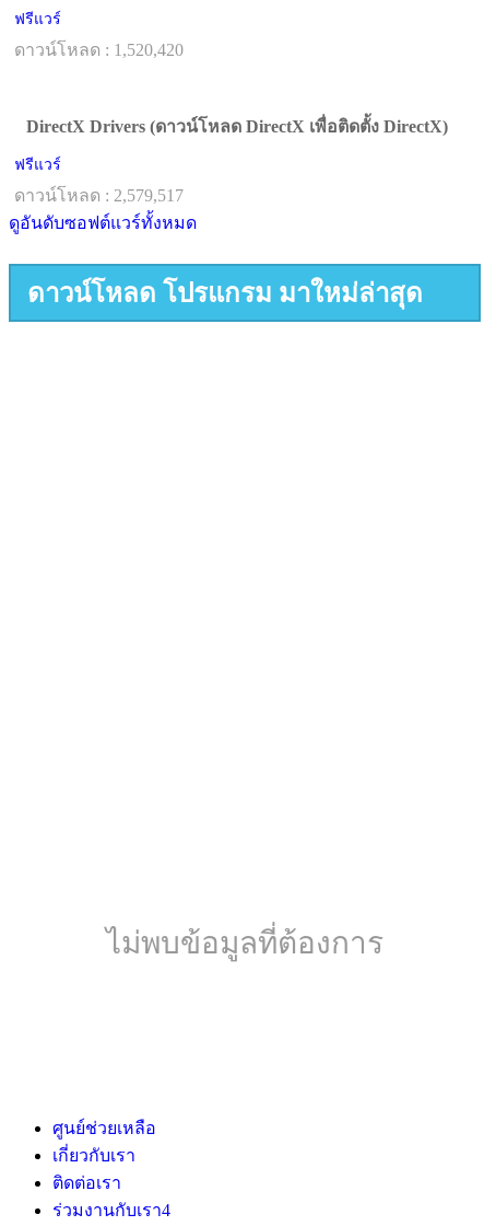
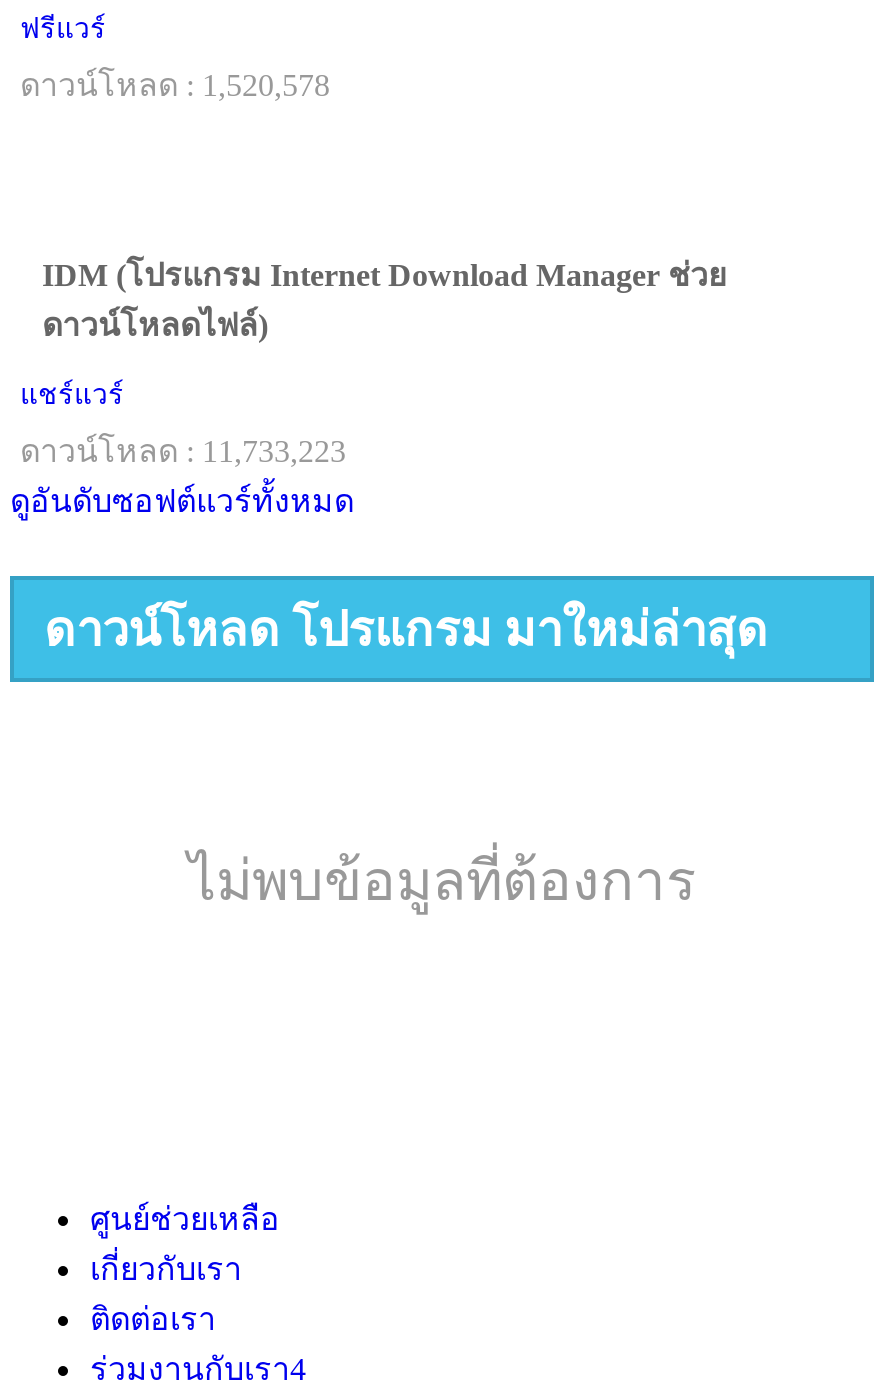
- ดาวน์โหลด : 1,520,420
+ ดาวน์โหลด : 1,520,578

- DirectX Drivers (ดาวน์โหลด DirectX เพื่อติดตั้ง DirectX)
- ฟรีแวร์
- ดาวน์โหลด : 2,579,517
+ IDM (โปรแกรม Internet Download Manager ช่วย
+ ดาวน์โหลดไฟล์)
+ แชร์แวร์
+ ดาวน์โหลด : 11,733,223

moved down: ดูอันดับซอฟต์แวร์ทั้งหมด | ดาวน์โหลด โปรแกรม มาใหม่ล่าสุด
